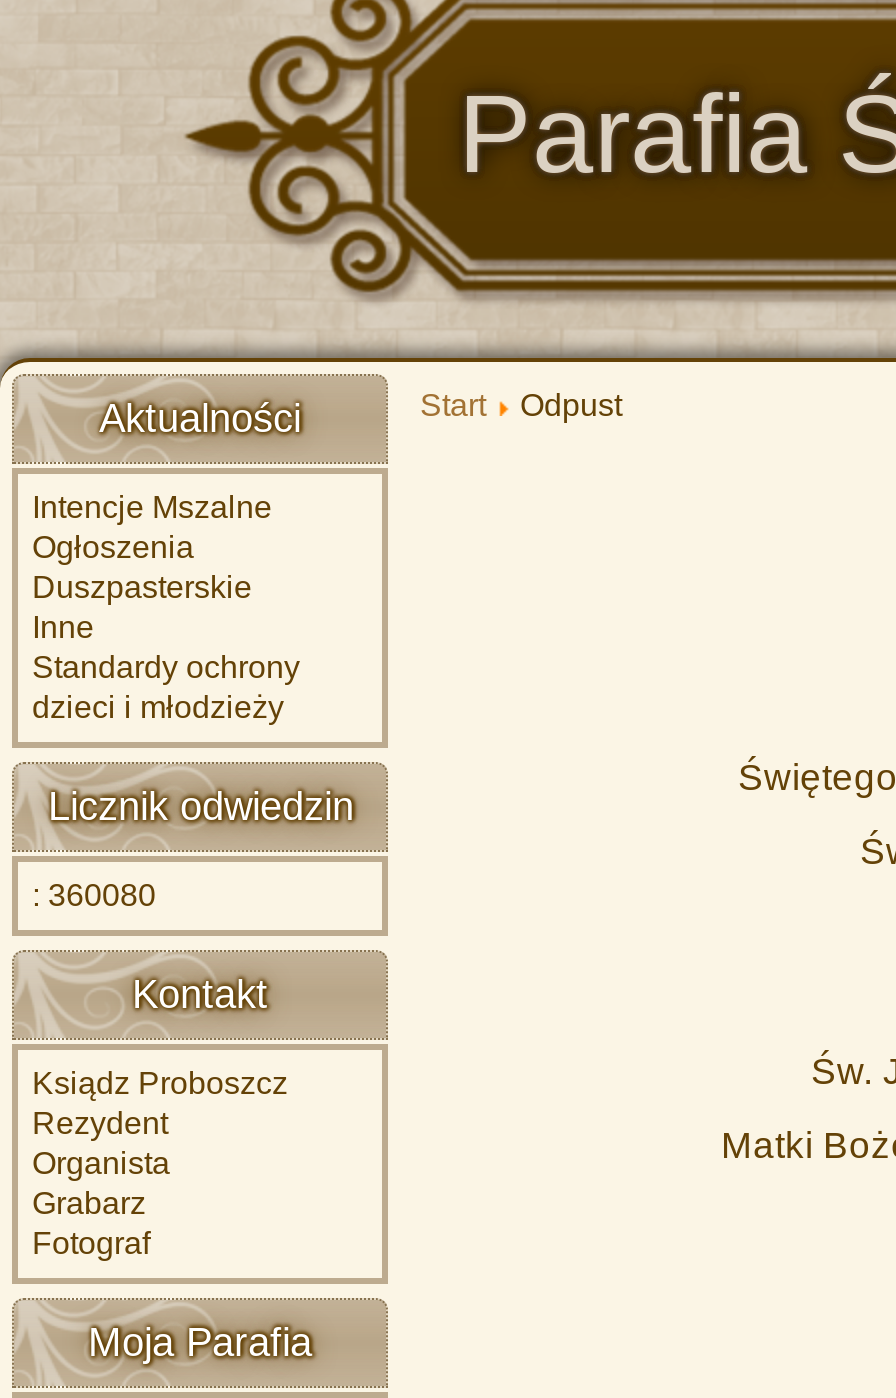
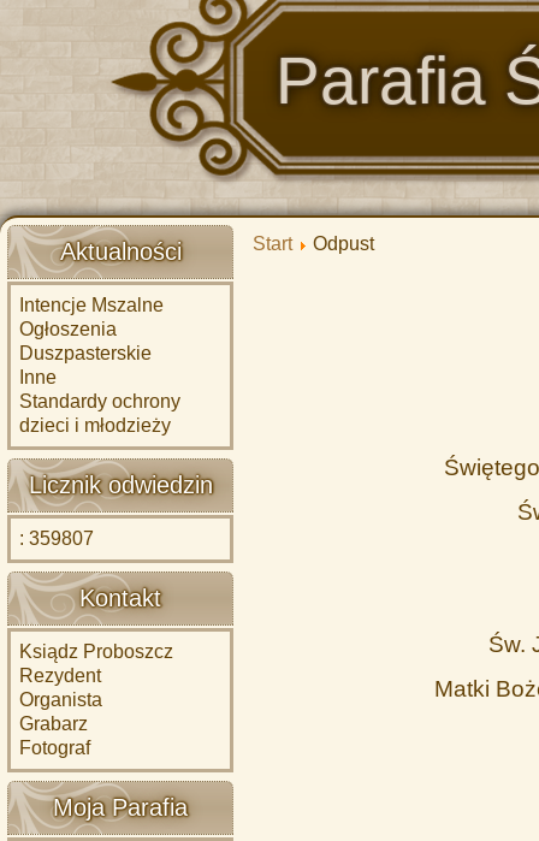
- : 360080
+ : 359807
